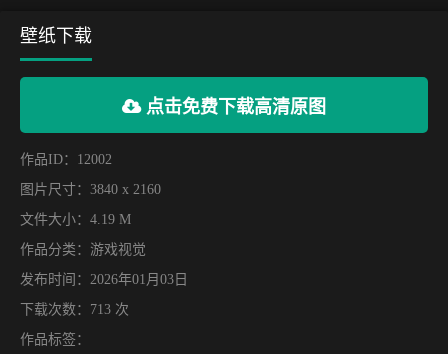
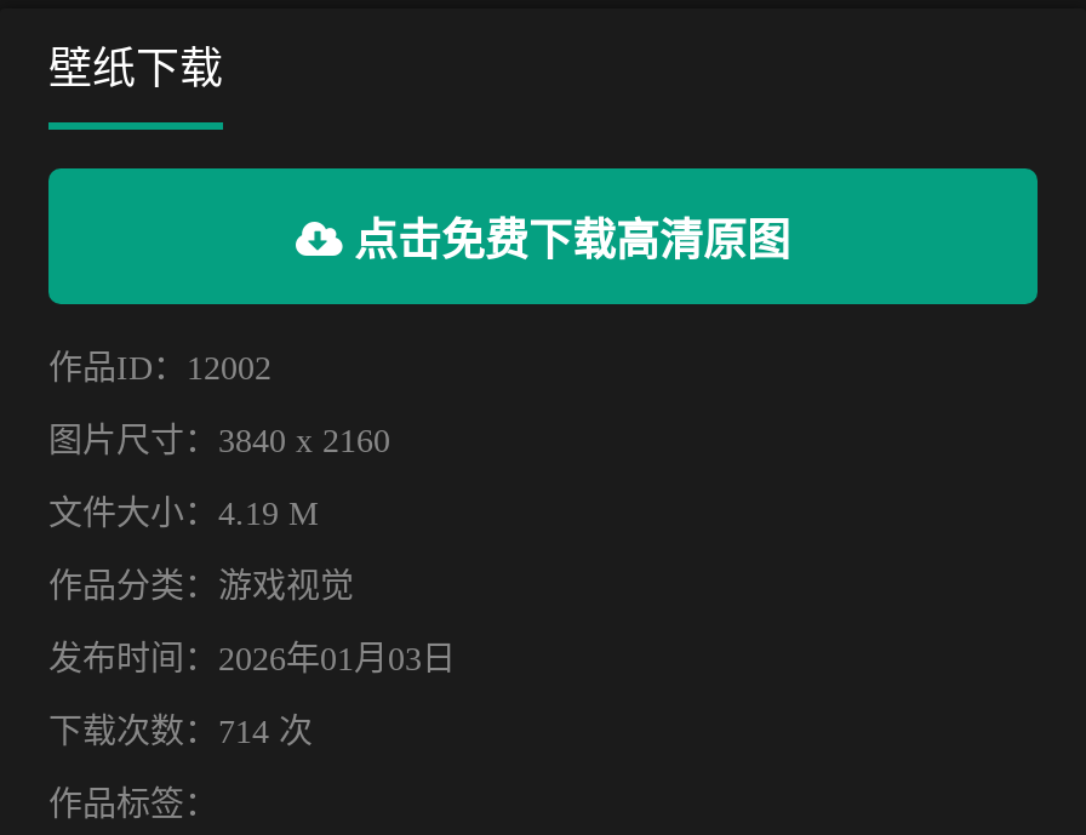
- 下载次数：713 次
+ 下载次数：714 次
